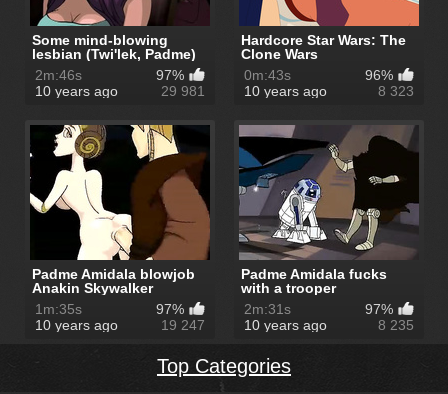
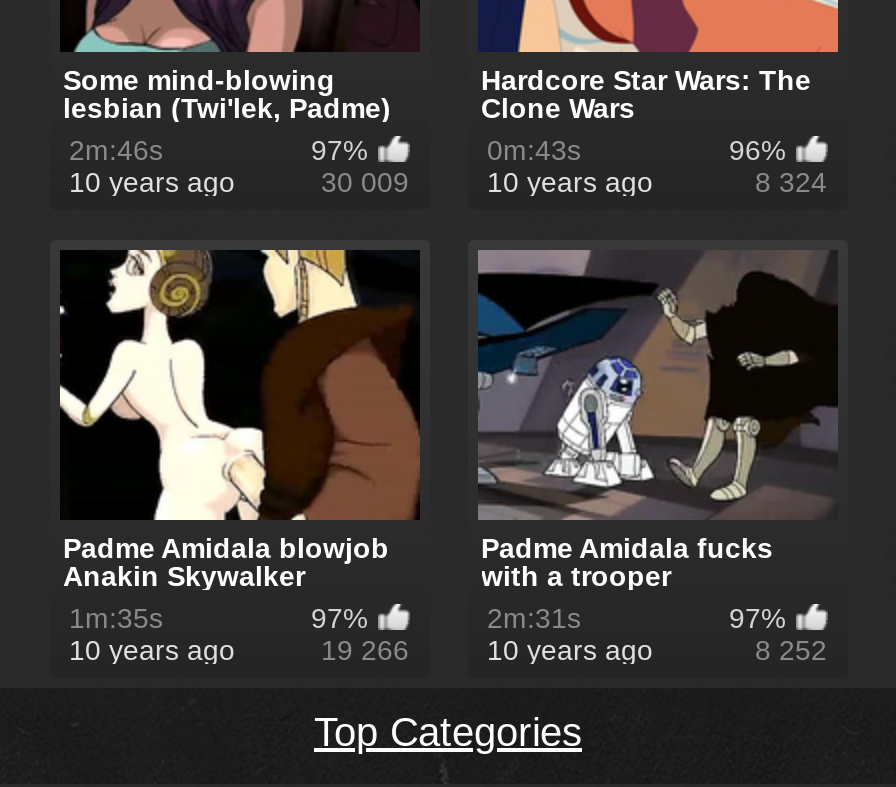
- 29 981
+ 30 009

- 8 323
+ 8 324

- 19 247
+ 19 266

- 8 235
+ 8 252
